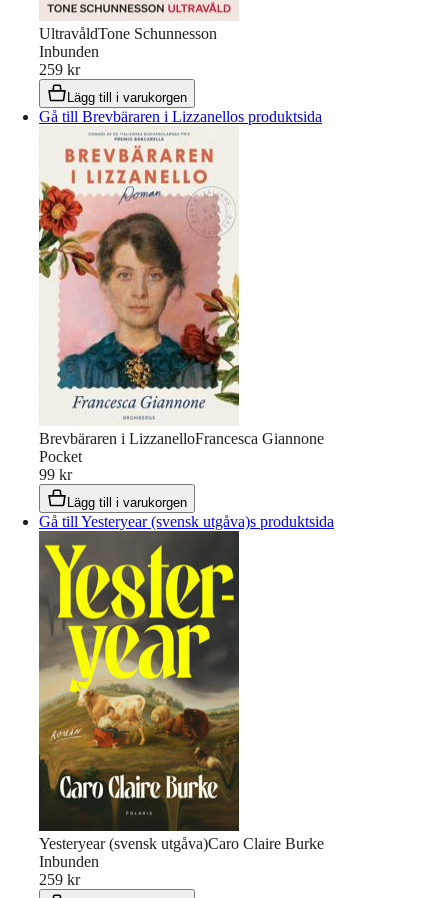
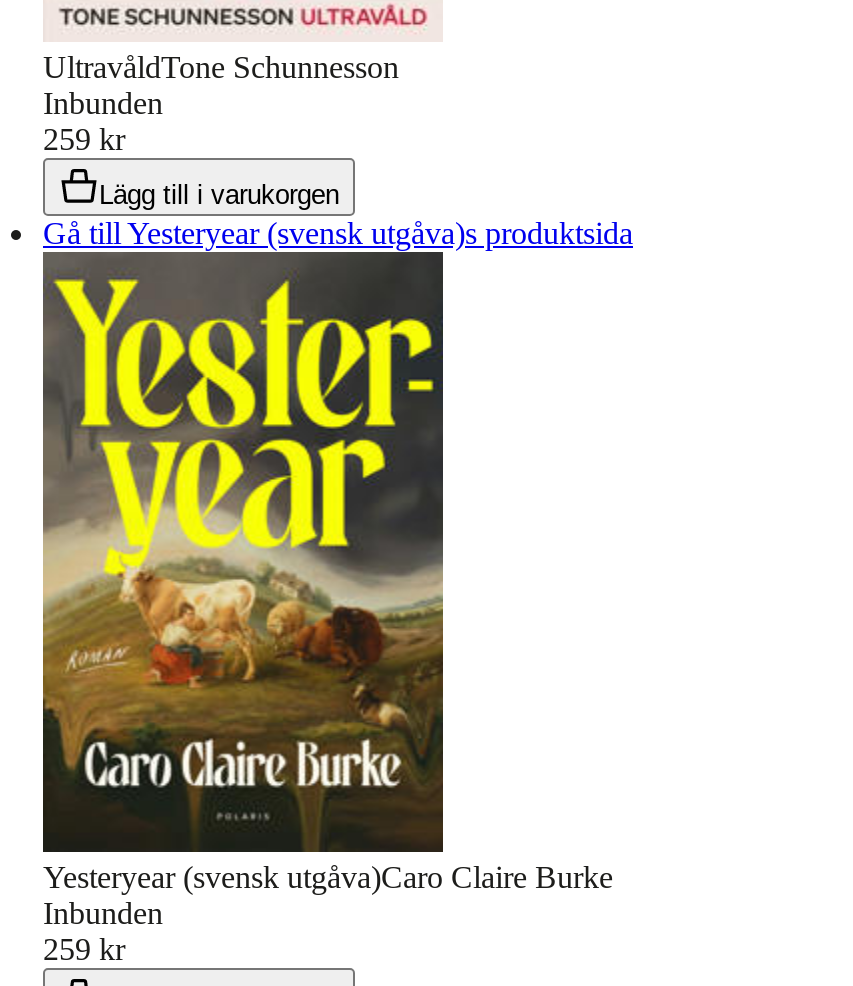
- Gå till Brevbäraren i Lizzanellos produktsida

- [image]
- Brevbäraren i LizzanelloFrancesca Giannone
- Pocket
- 99 kr
- Lägg till i varukorgen
